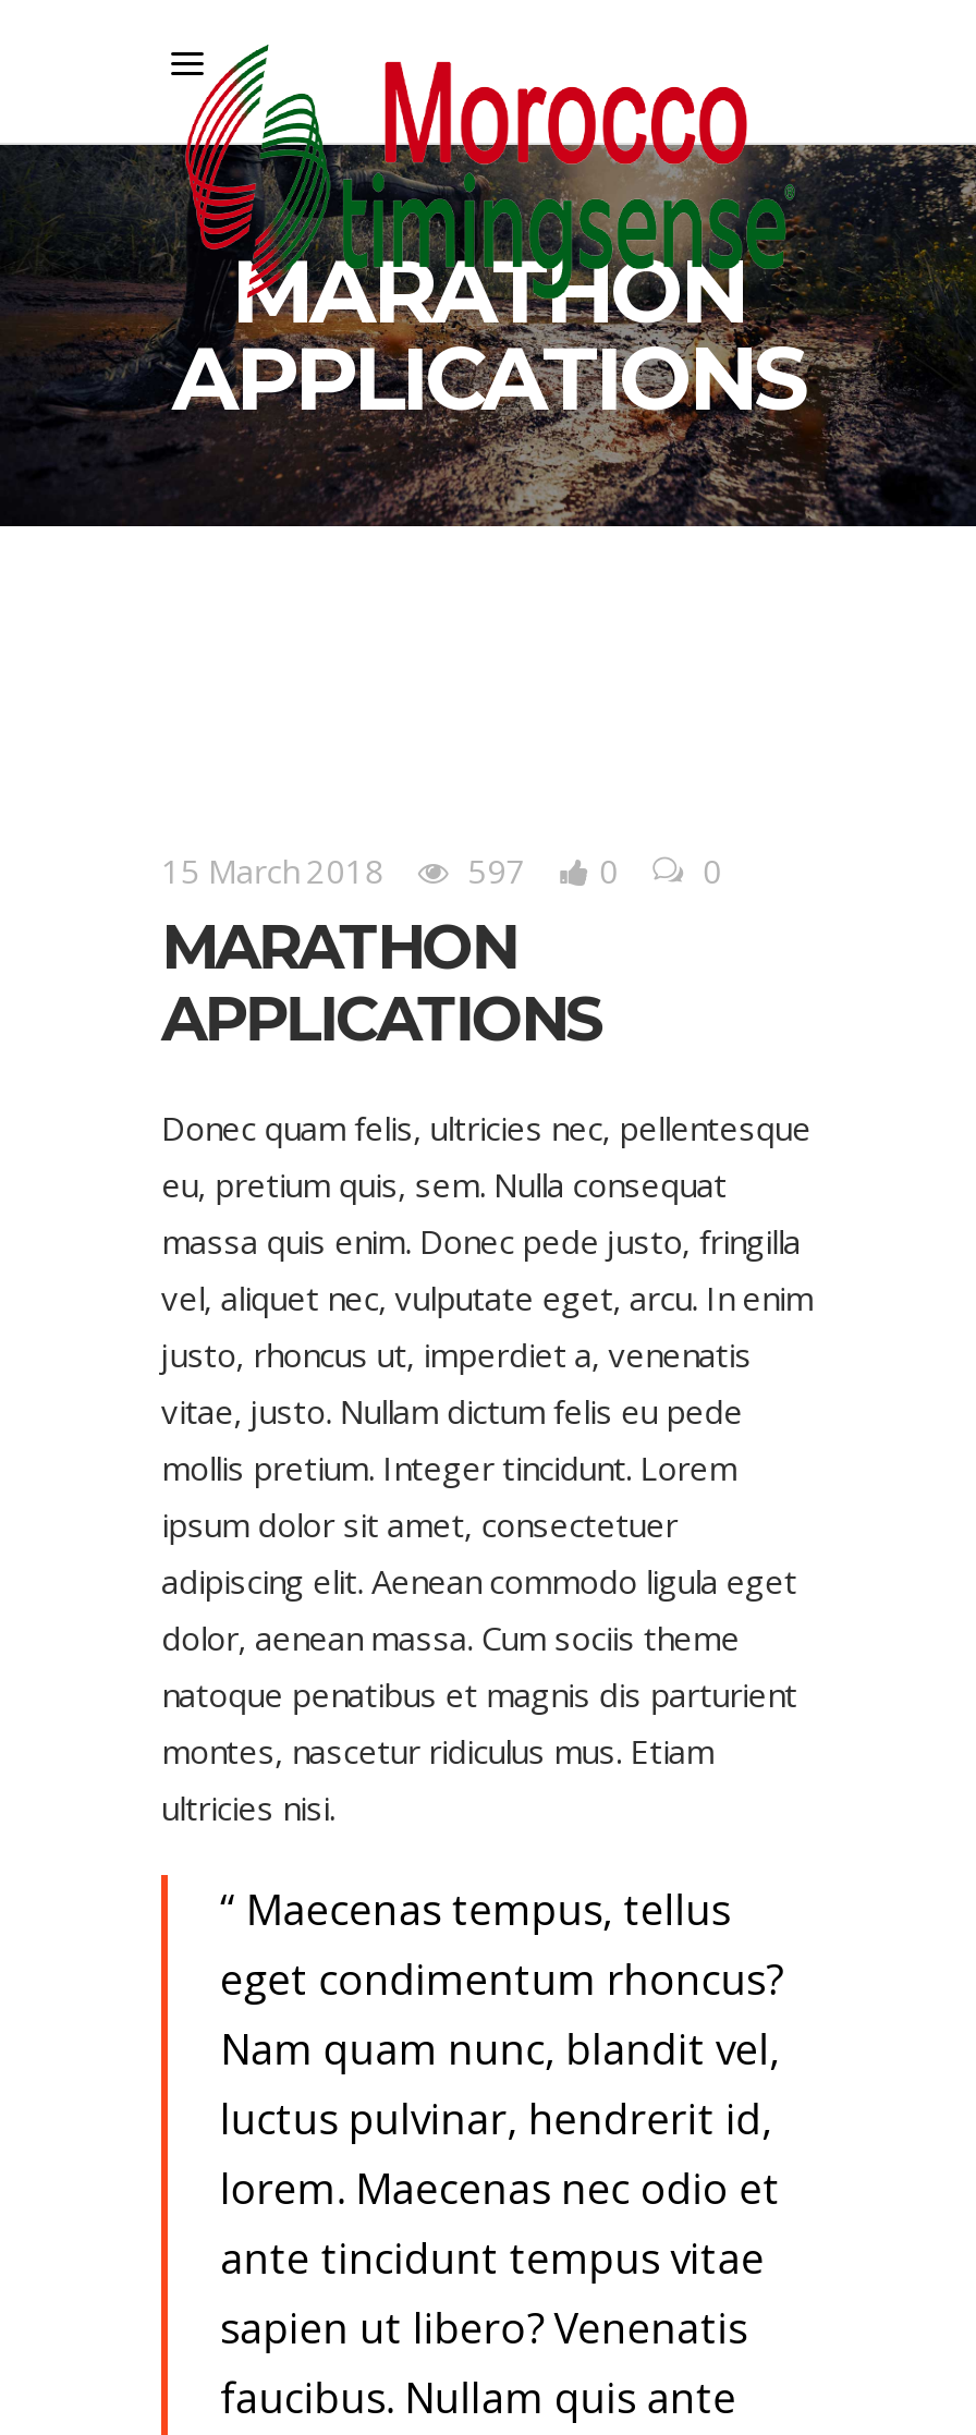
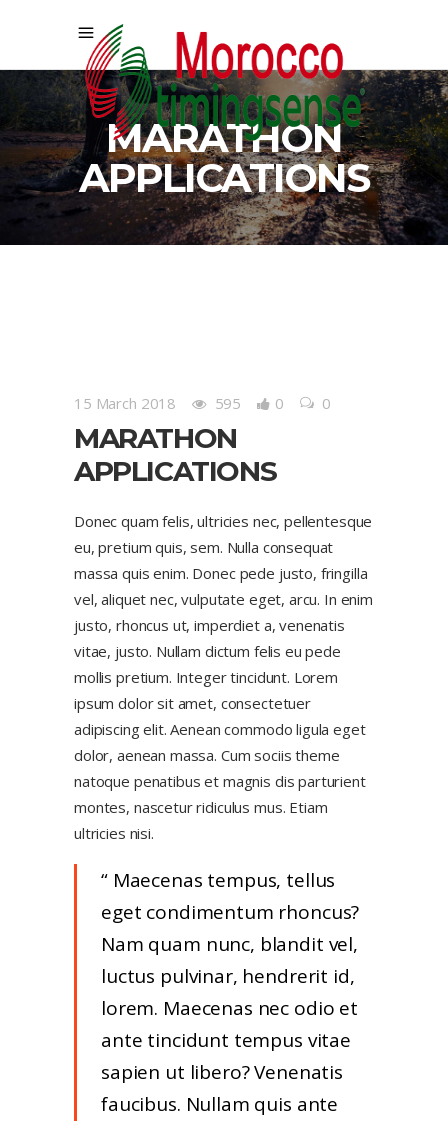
- 15 March 2018 597 0 0
+ 15 March 2018 595 0 0
